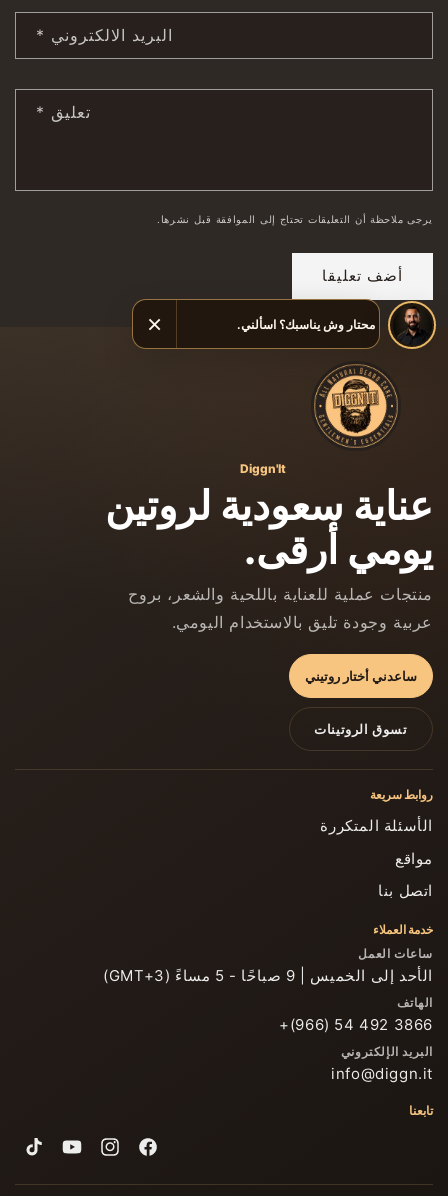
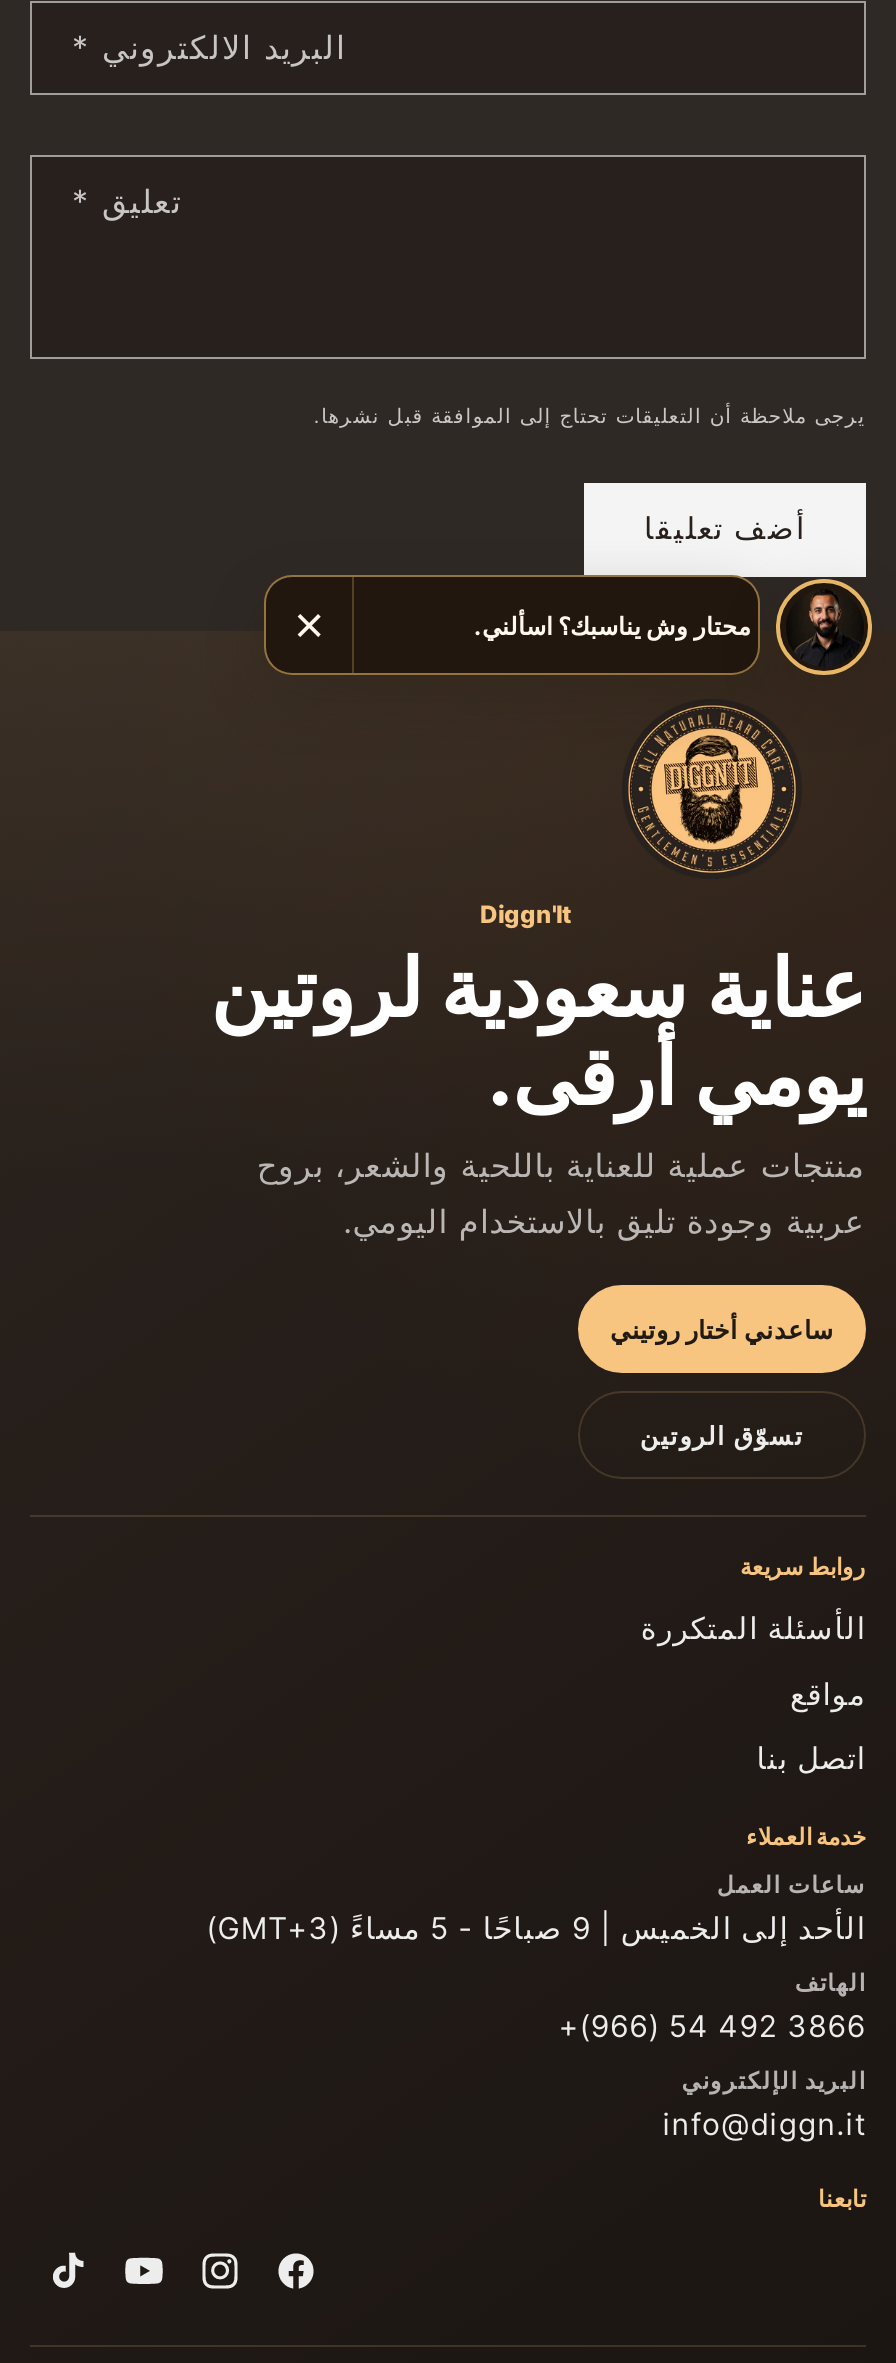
- تسوق الروتينات
+ تسوّق الروتين
